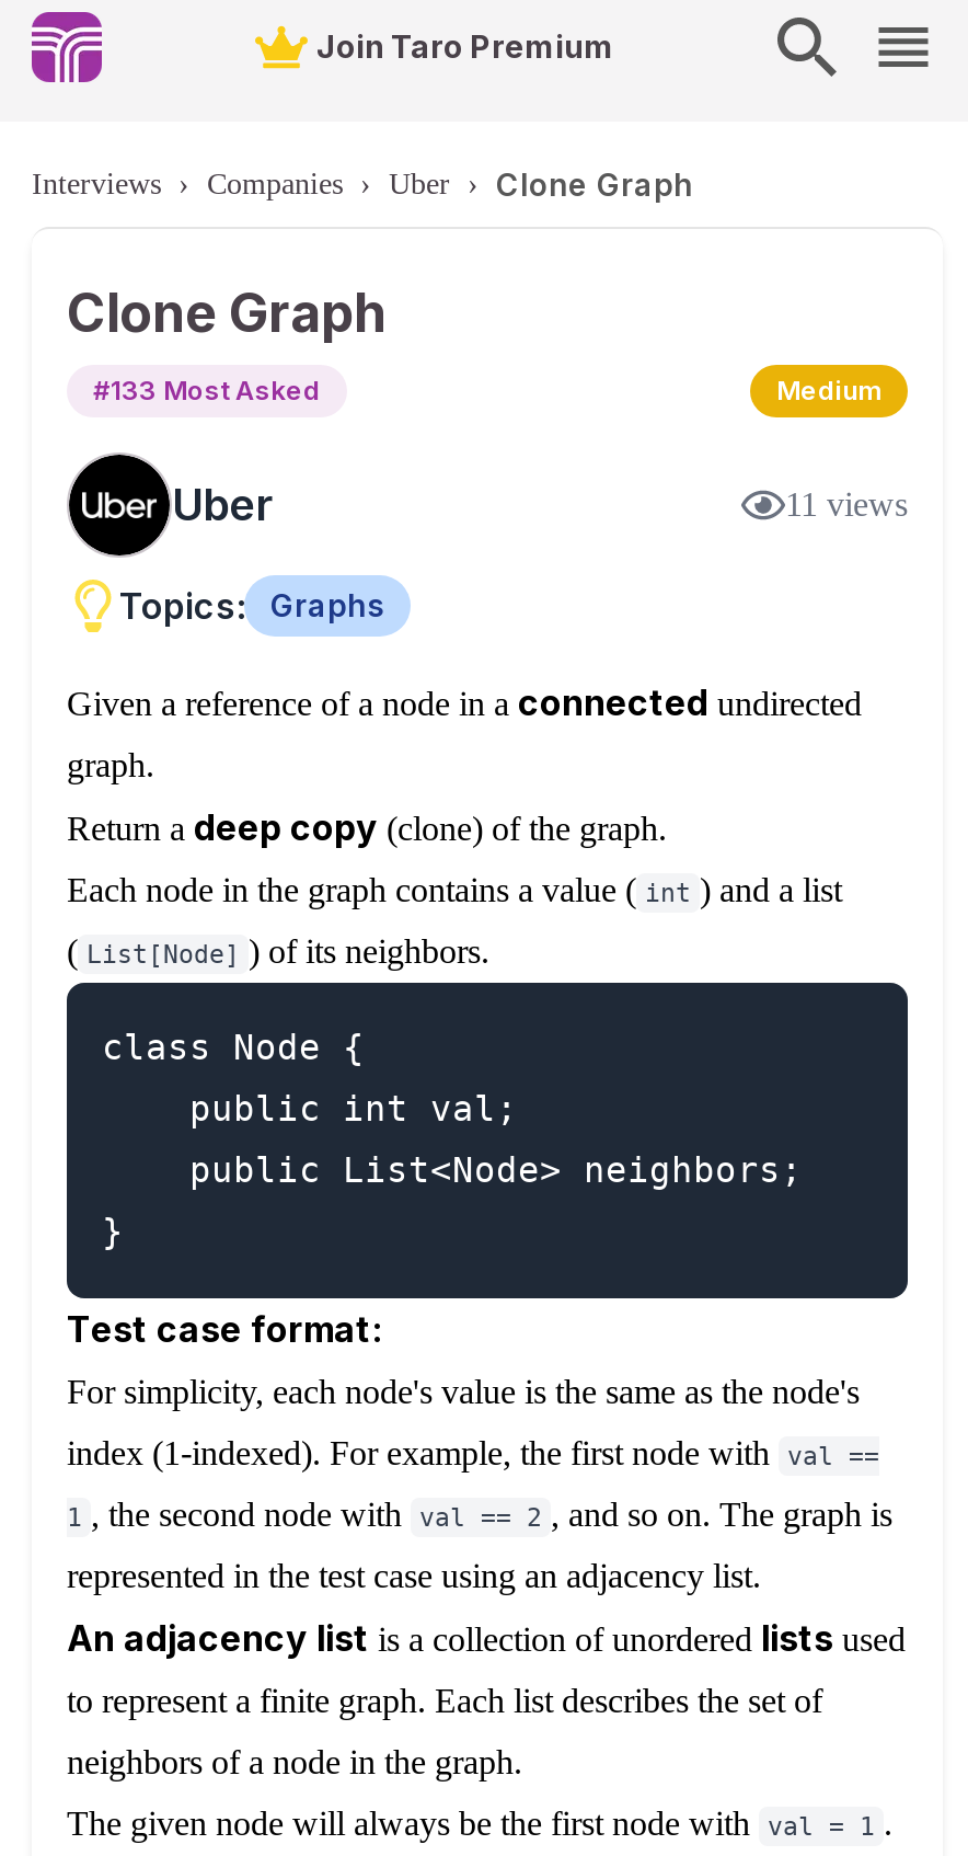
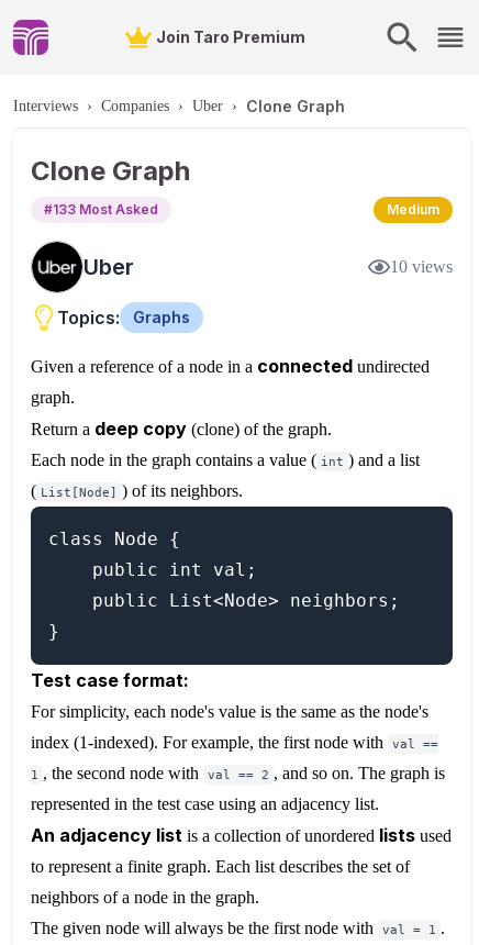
- 11 views
+ 10 views
